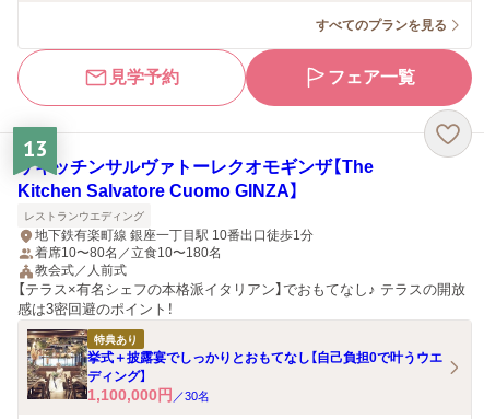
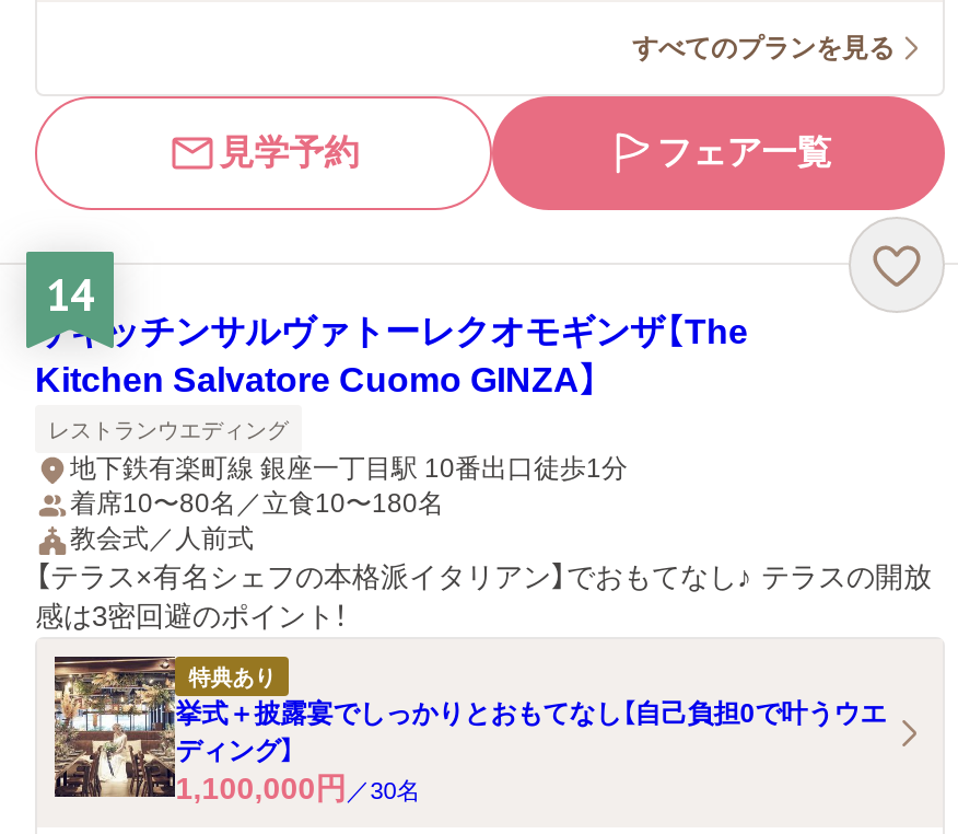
- 13
+ 14
